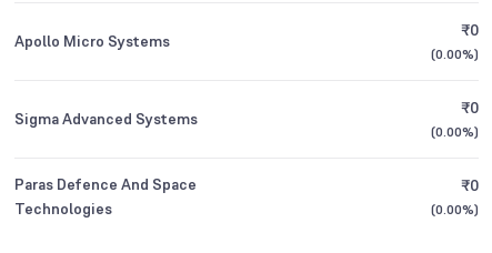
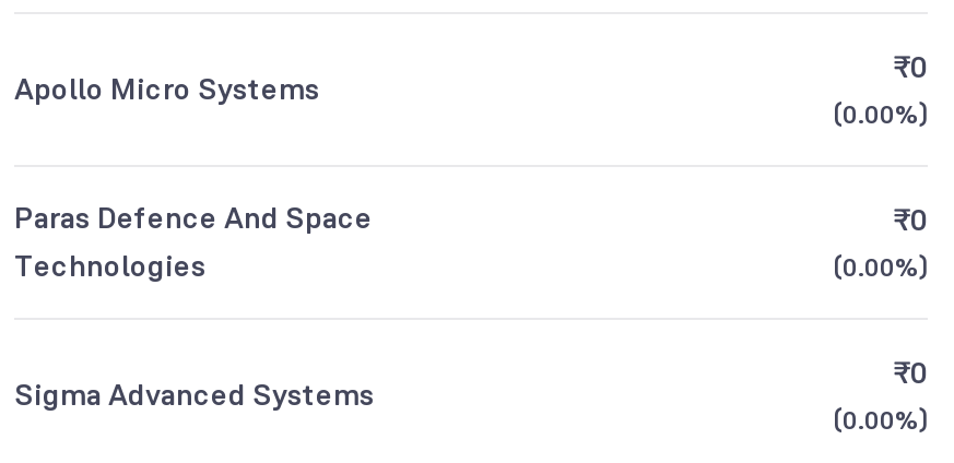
moved down: Sigma Advanced Systems

moved up: Paras Defence And Space | Technologies
